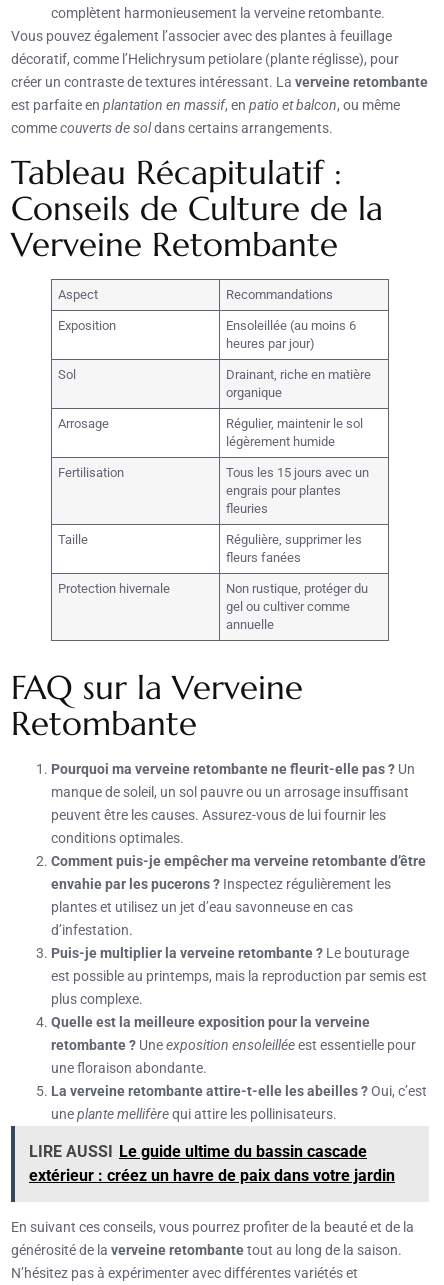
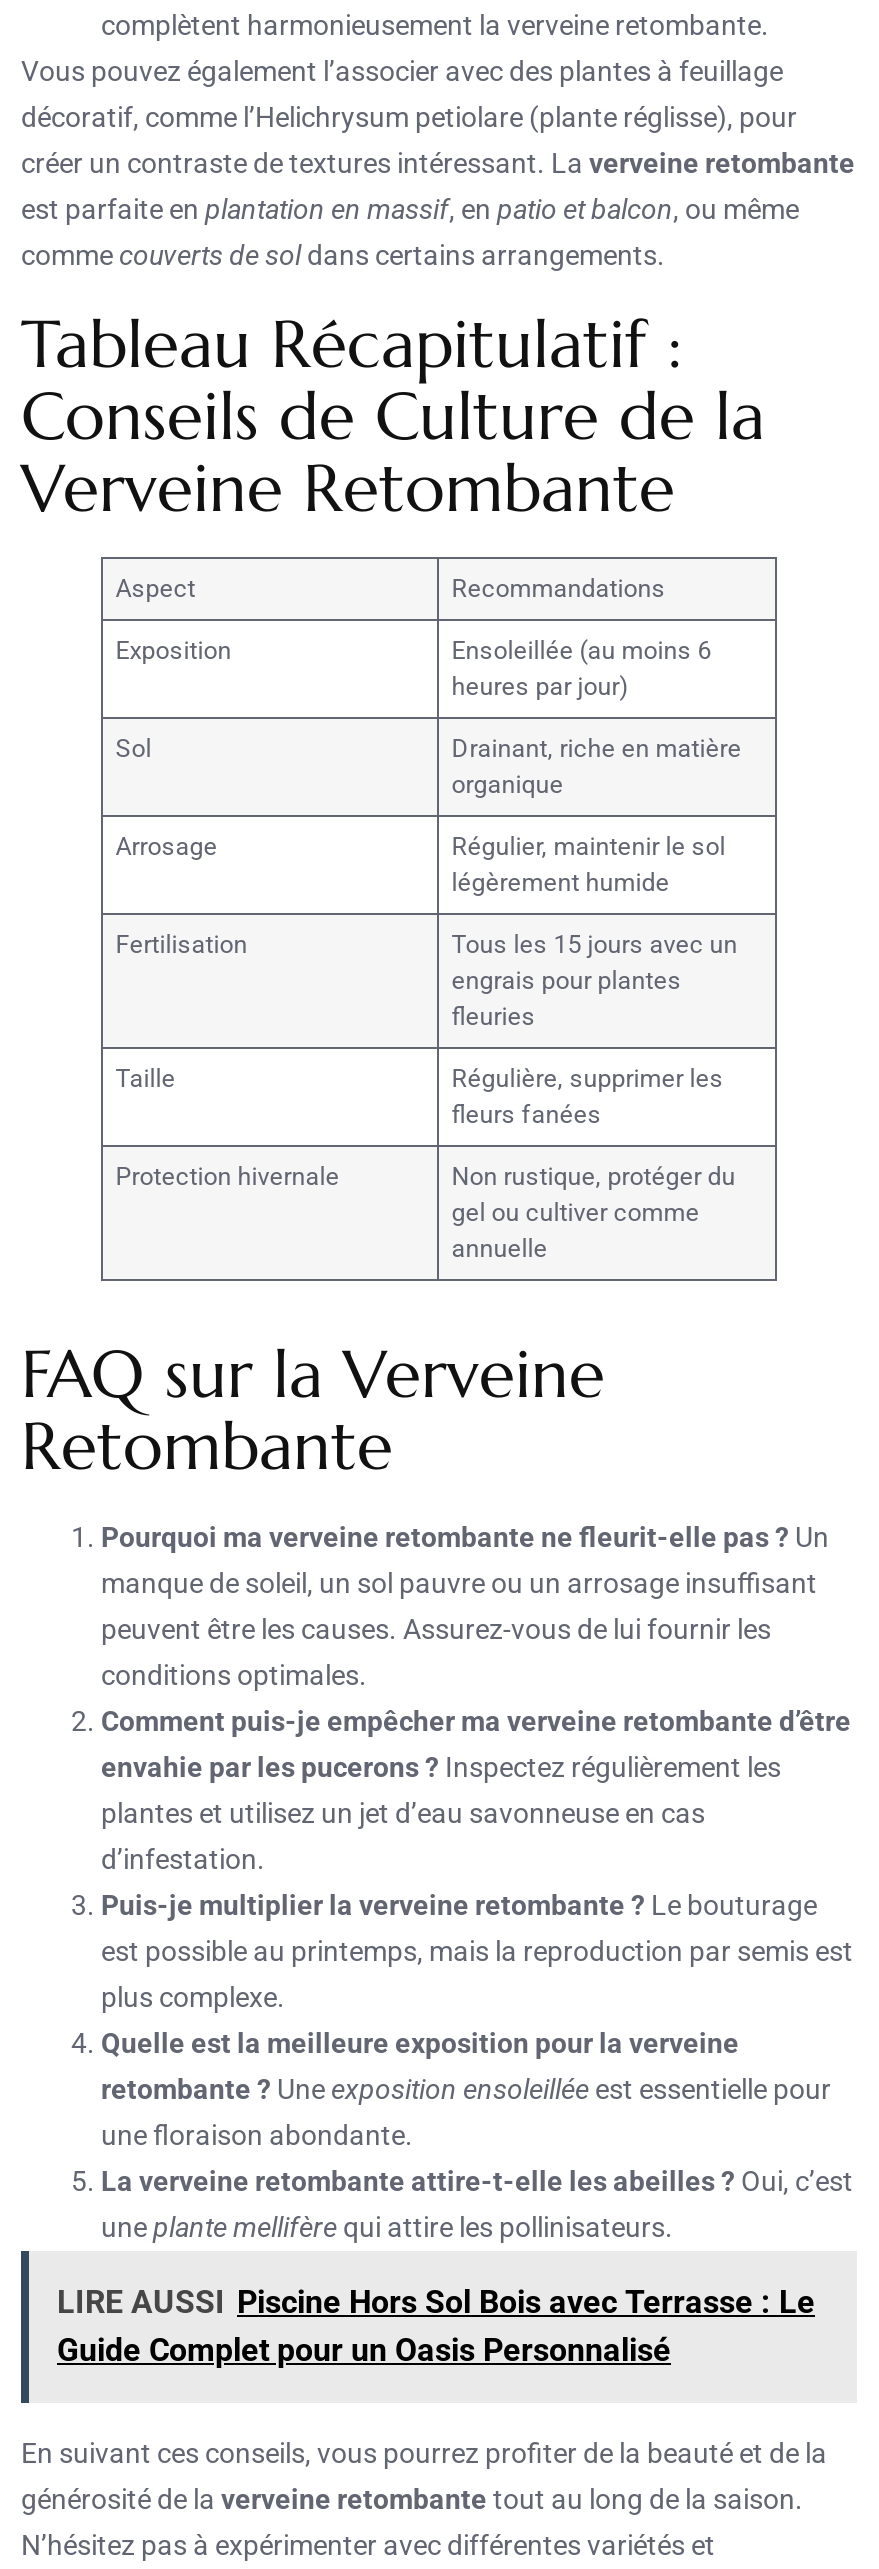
- LIRE AUSSI Le guide ultime du bassin cascade
- extérieur : créez un havre de paix dans votre jardin
+ LIRE AUSSI Piscine Hors Sol Bois avec Terrasse : Le
+ Guide Complet pour un Oasis Personnalisé
